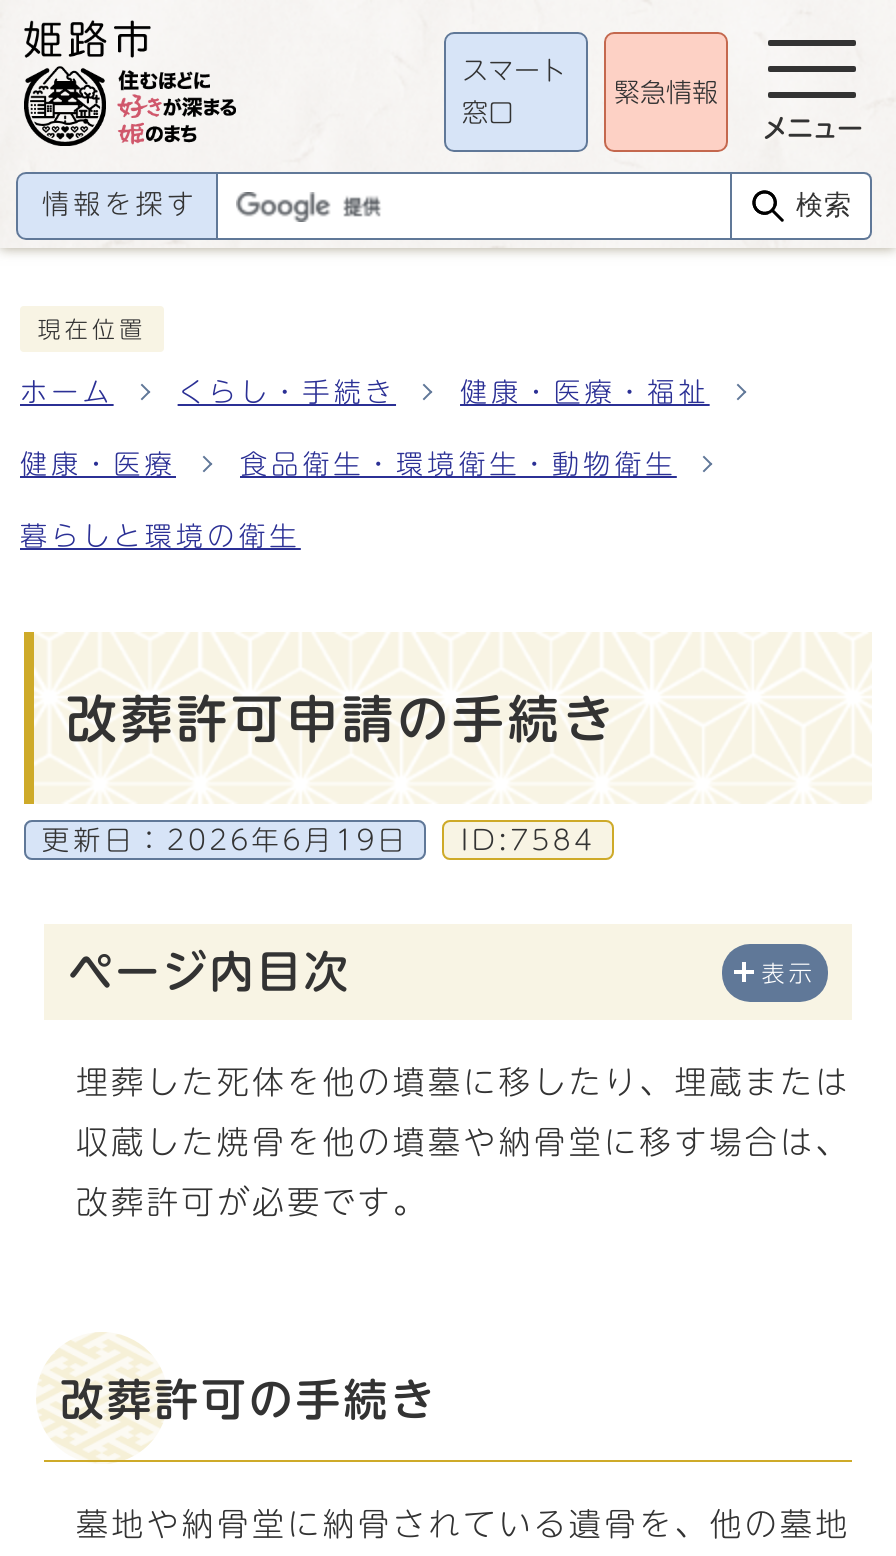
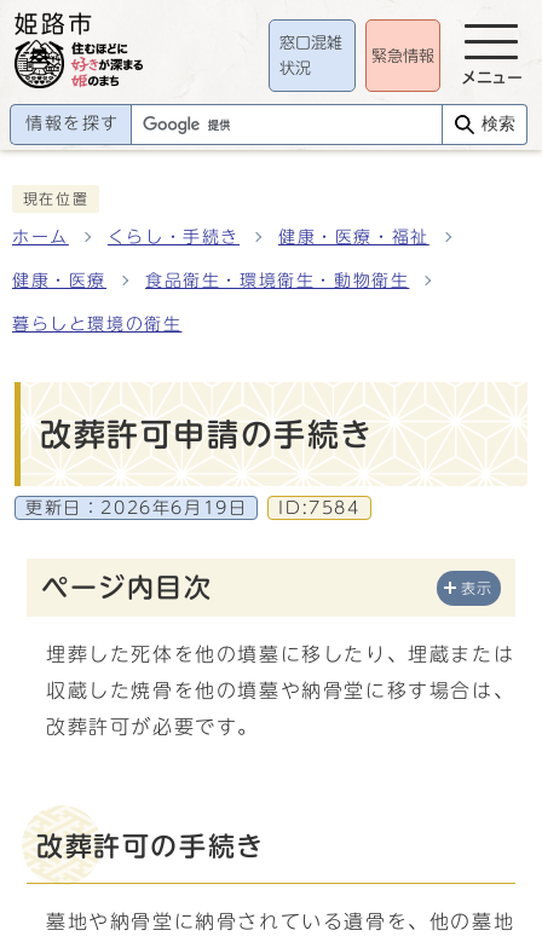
- スマート
+ 窓口混雑

- 窓口
+ 状況
